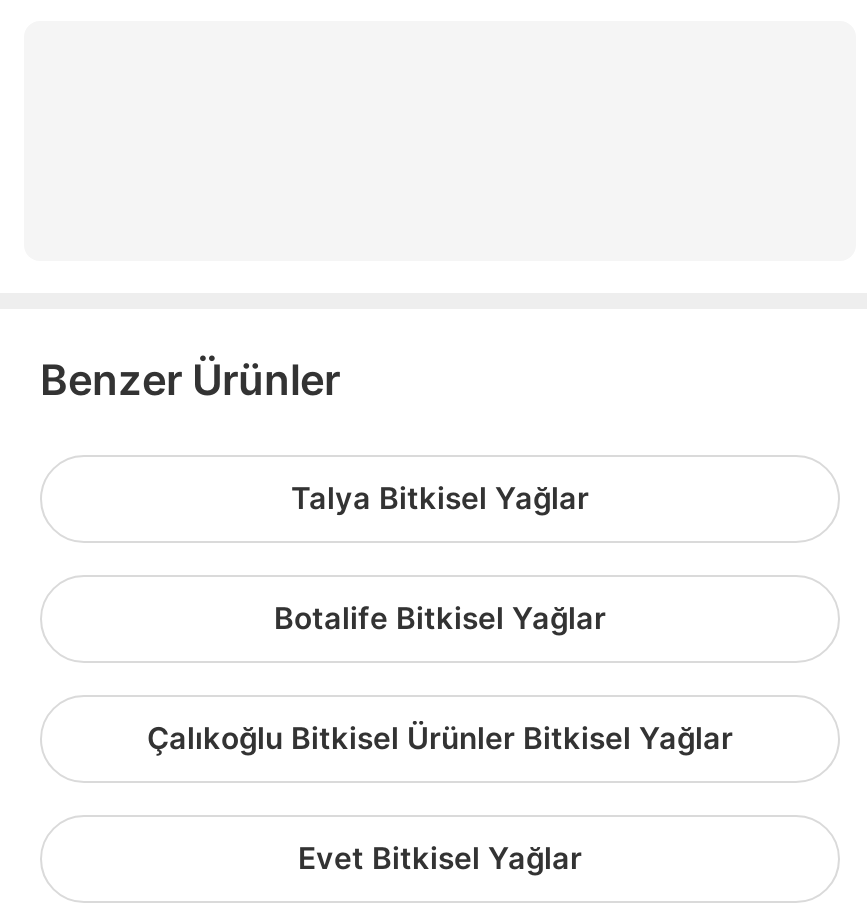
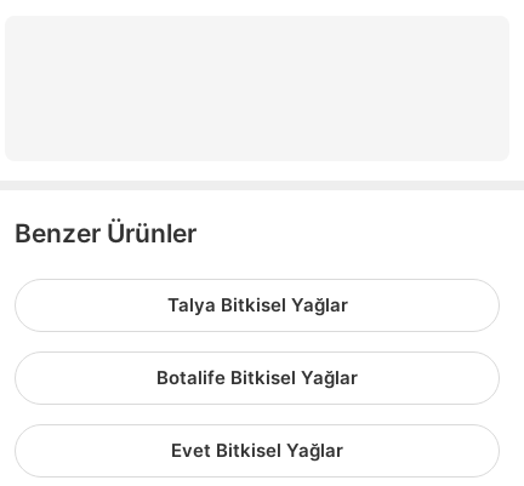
- Çalıkoğlu Bitkisel Ürünler Bitkisel Yağlar
